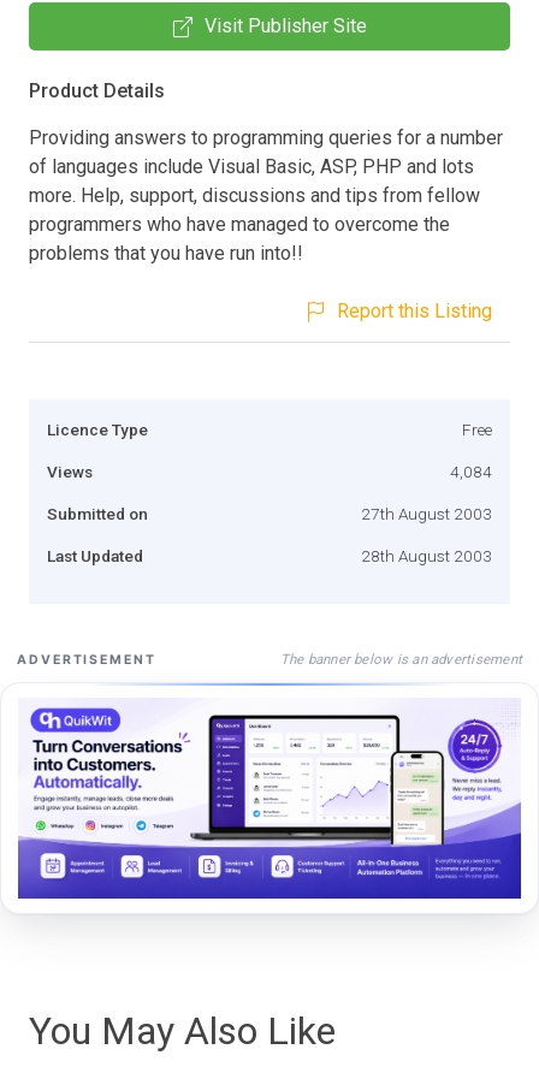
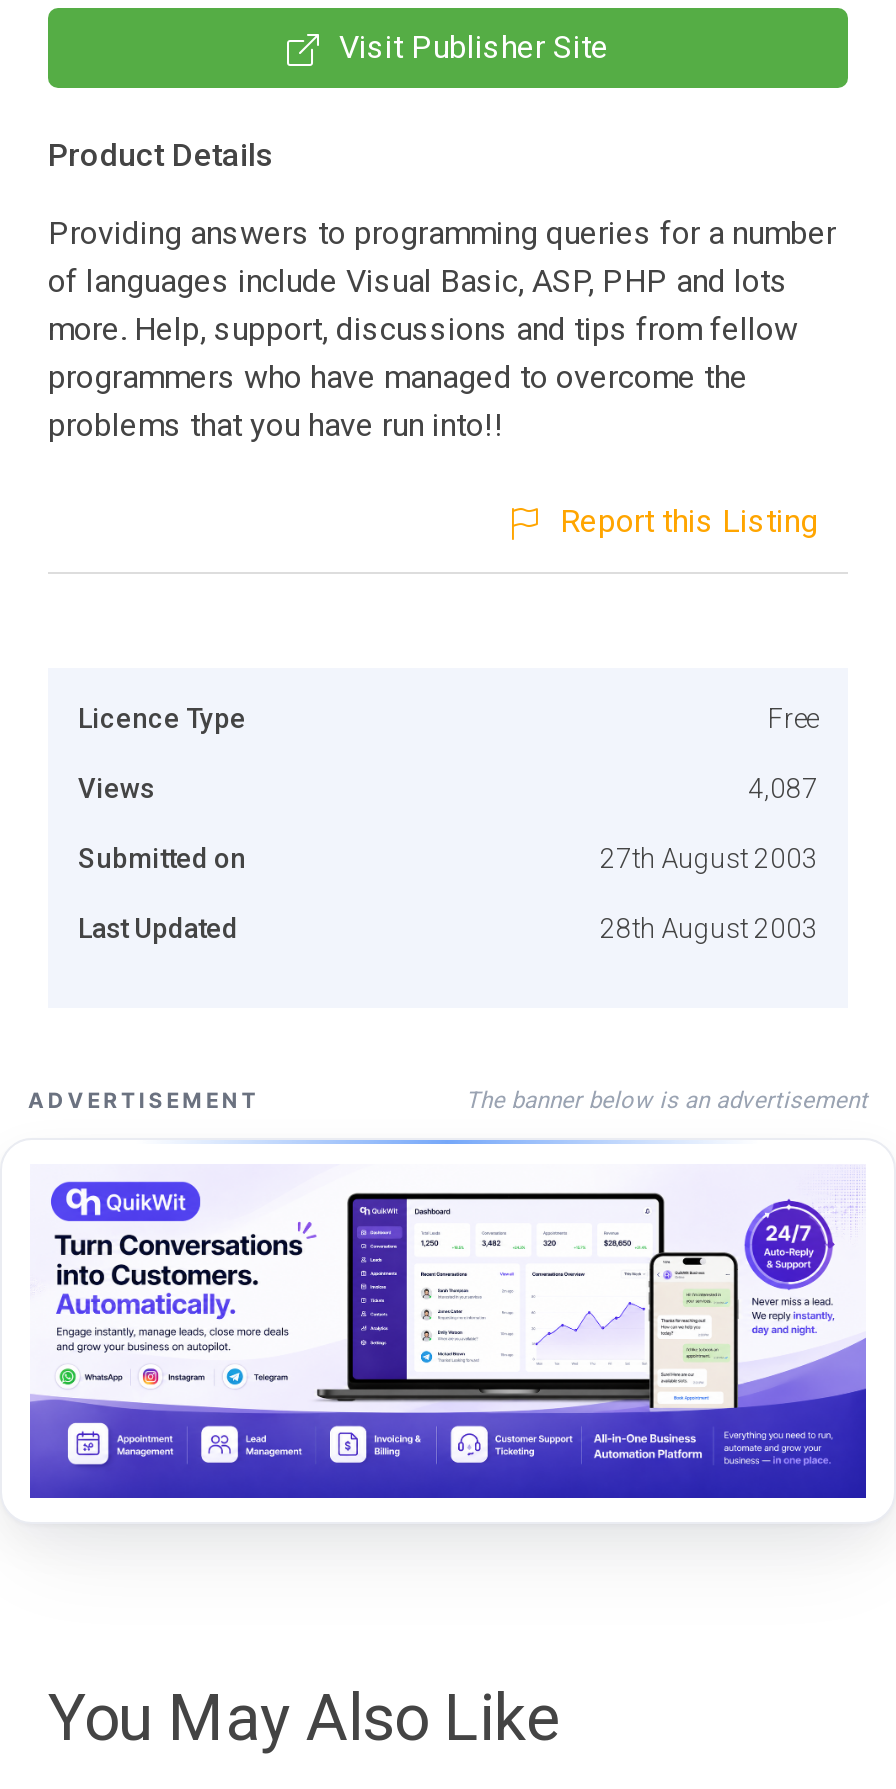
- 4,084
+ 4,087
